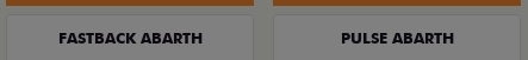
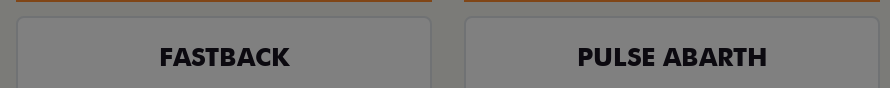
- FASTBACK ABARTH
+ FASTBACK
